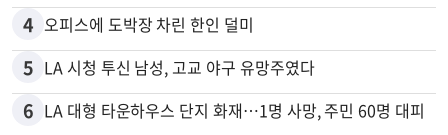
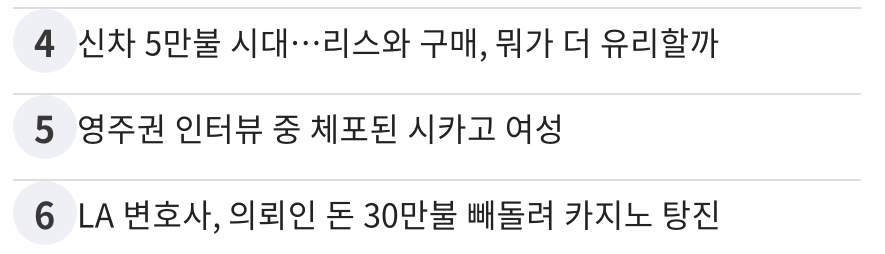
- 4 오피스에 도박장 차린 한인 덜미
+ 4 신차 5만불 시대…리스와 구매, 뭐가 더 유리할까

- 5 LA 시청 투신 남성, 고교 야구 유망주였다
+ 5 영주권 인터뷰 중 체포된 시카고 여성

- 6 LA 대형 타운하우스 단지 화재…1명 사망, 주민 60명 대피
+ 6 LA 변호사, 의뢰인 돈 30만불 빼돌려 카지노 탕진
